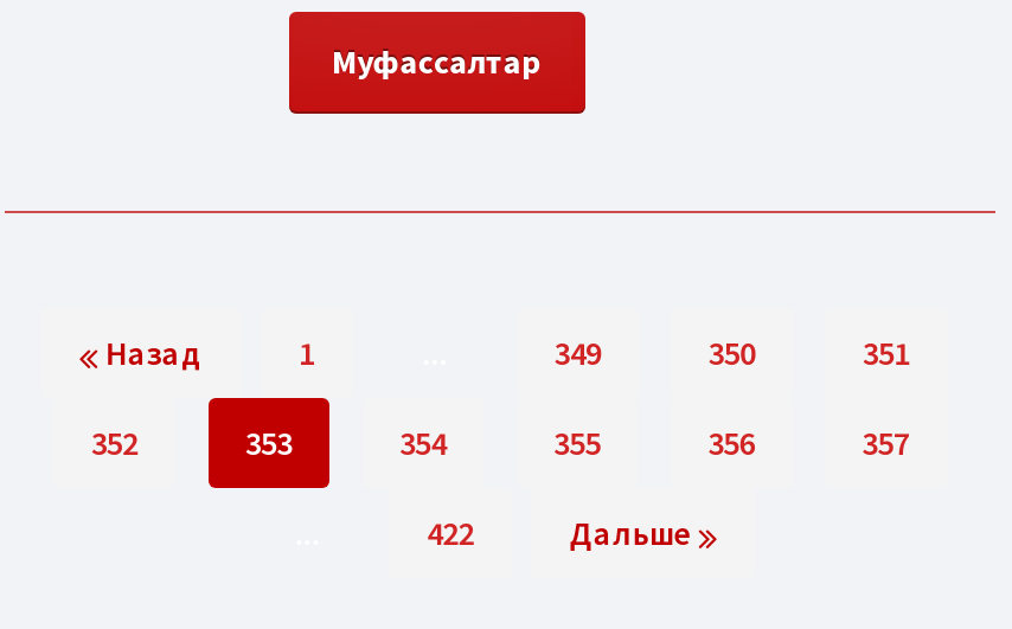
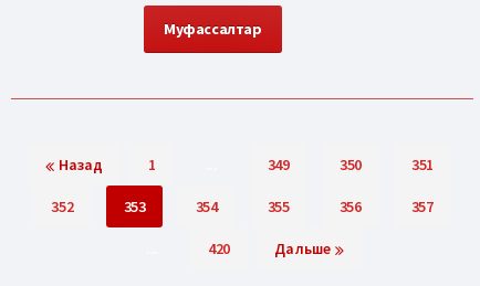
- 422
+ 420
